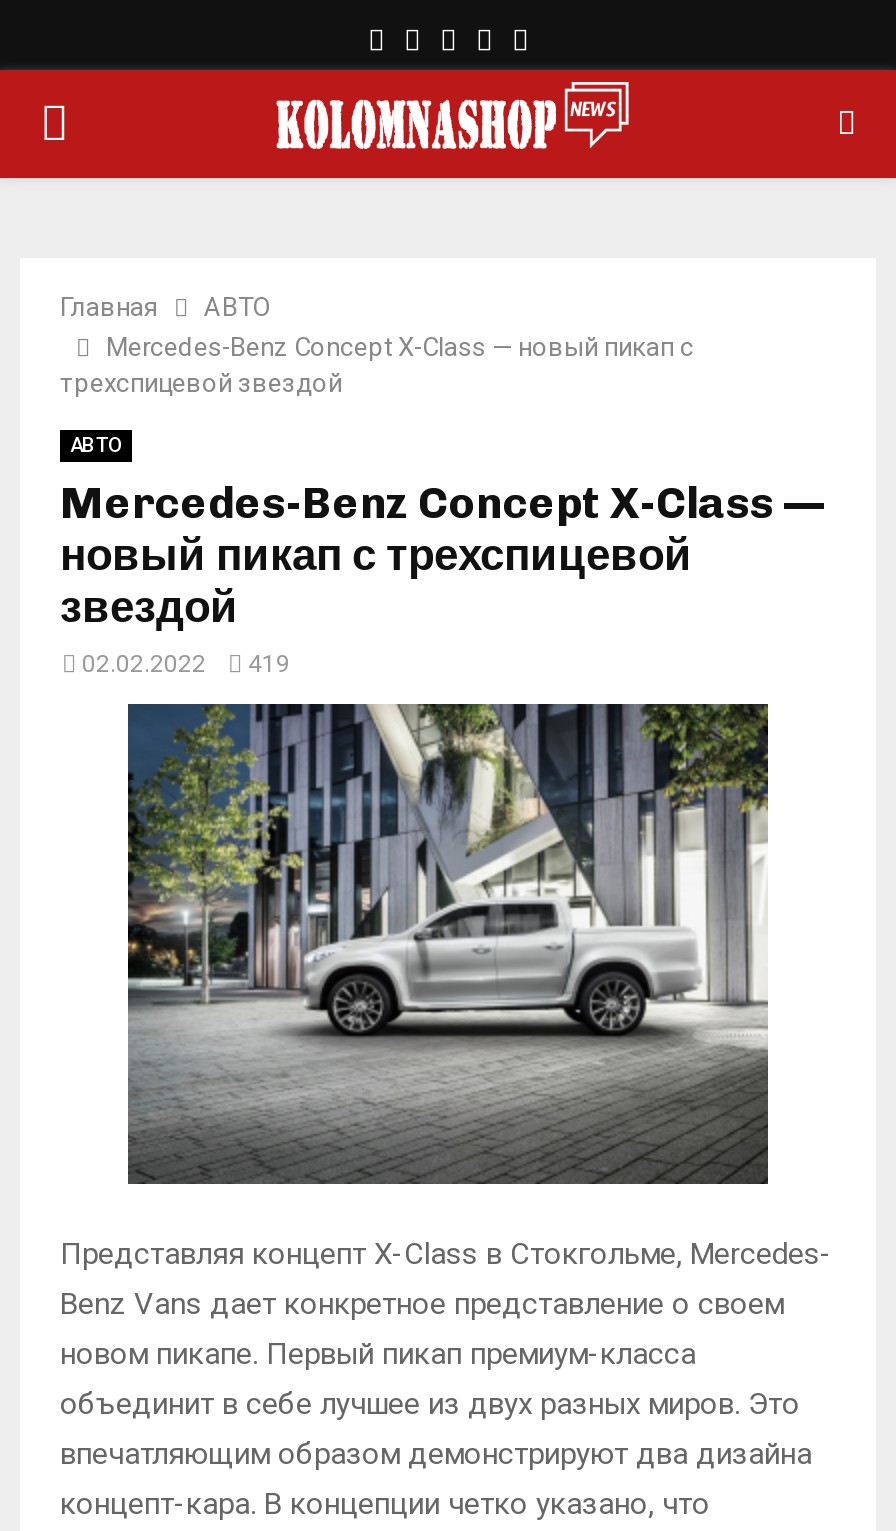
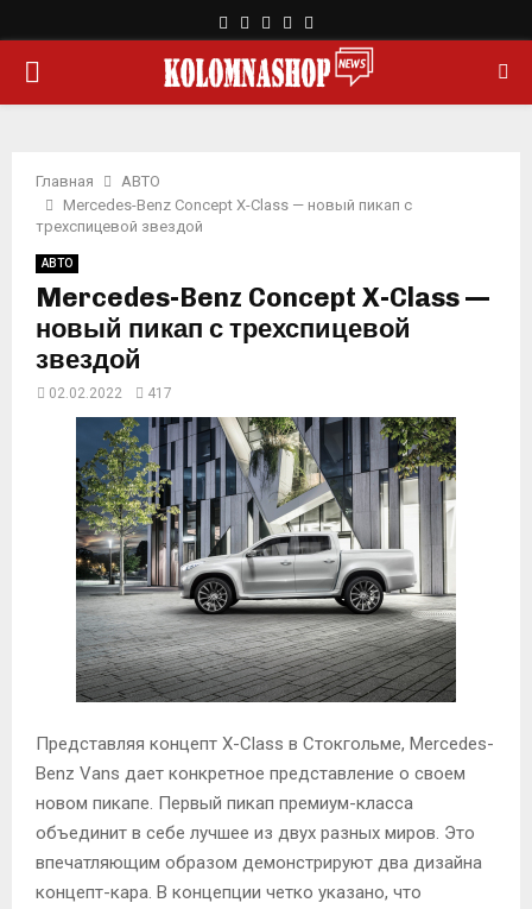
- 419
+ 417
